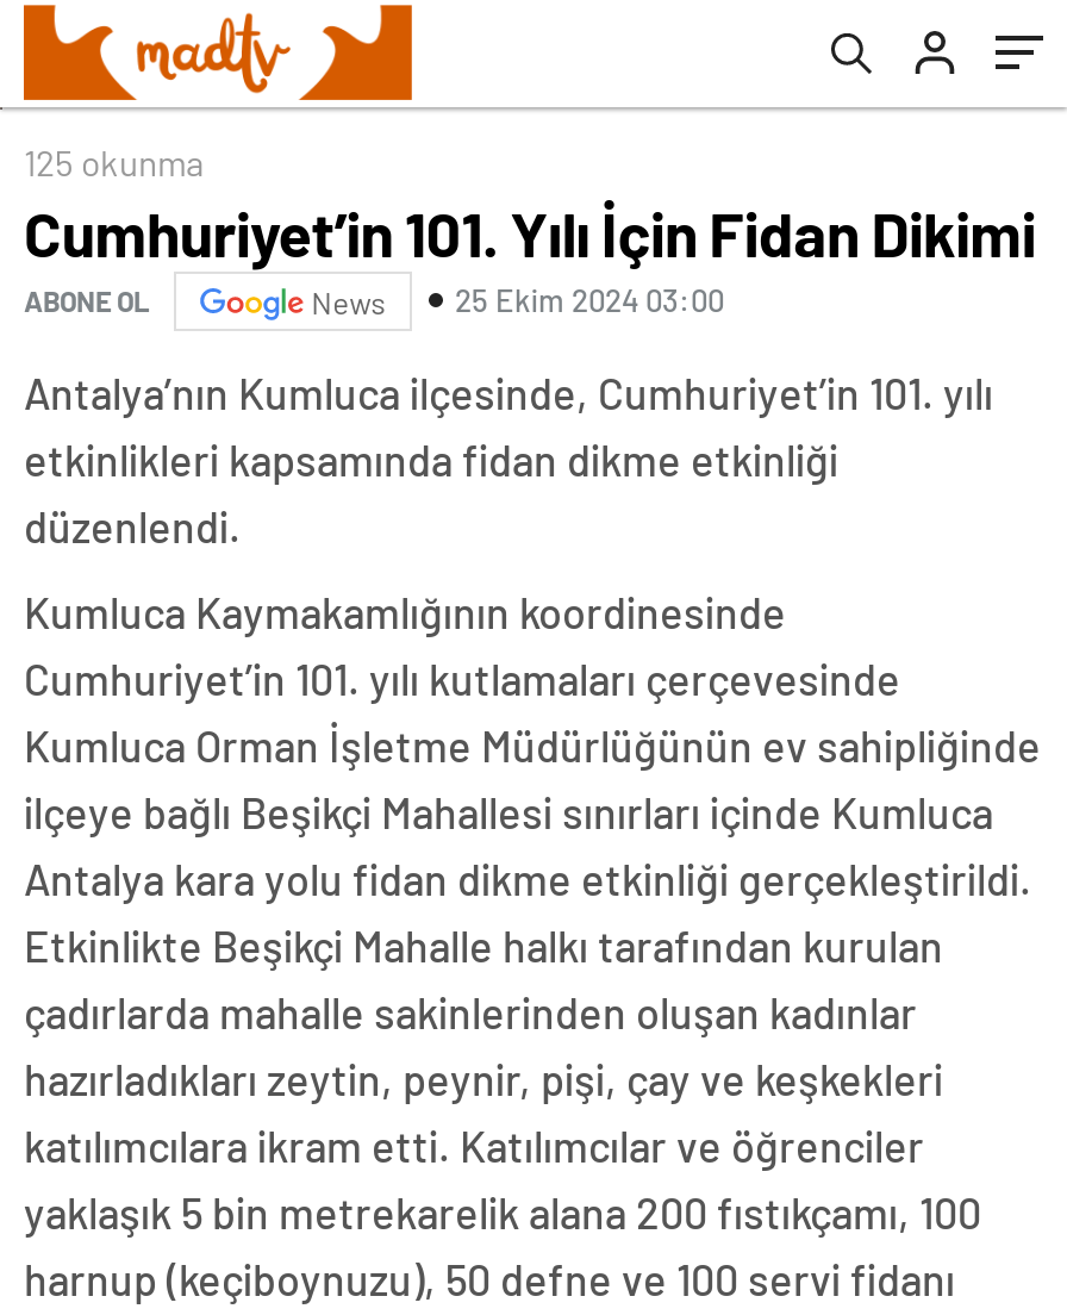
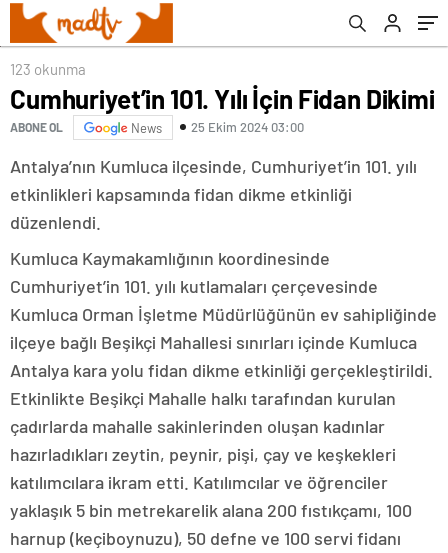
- 125 okunma
+ 123 okunma
